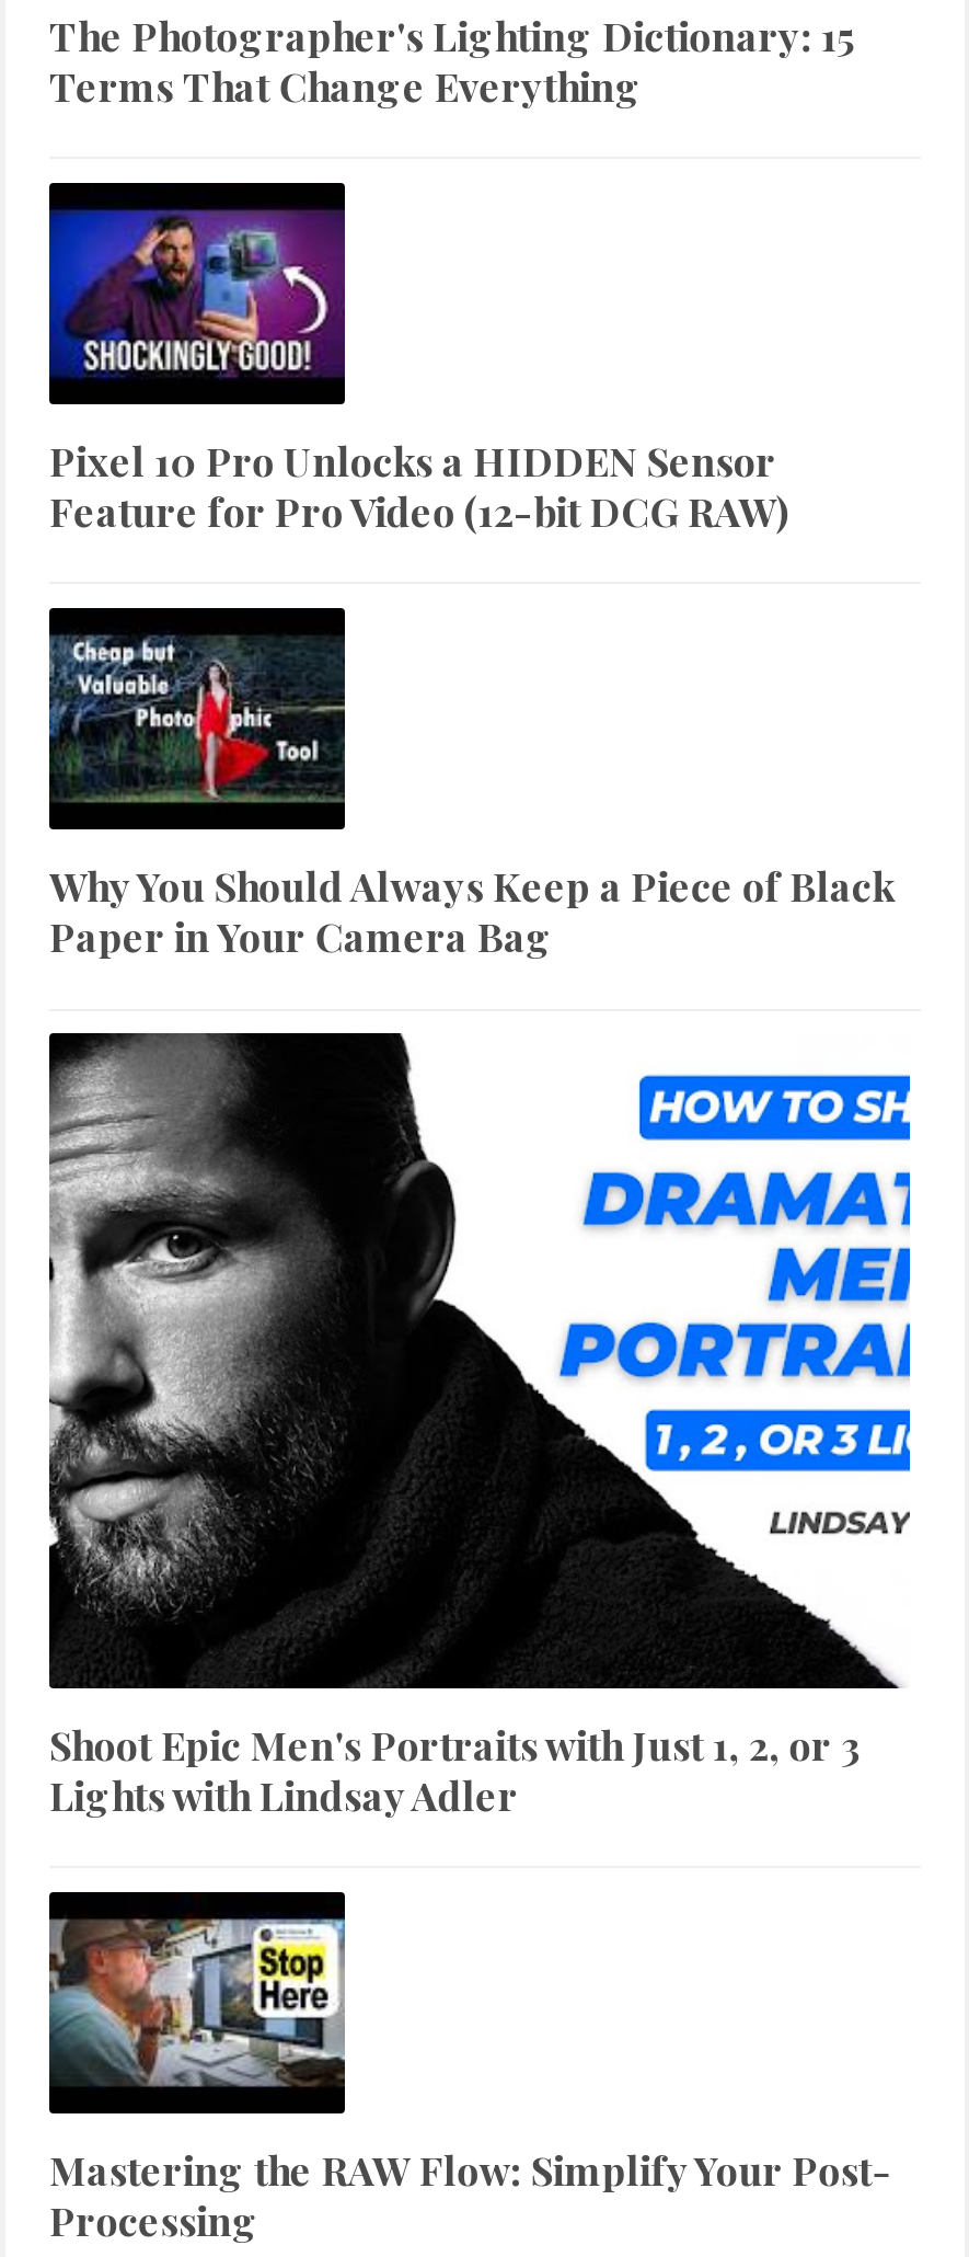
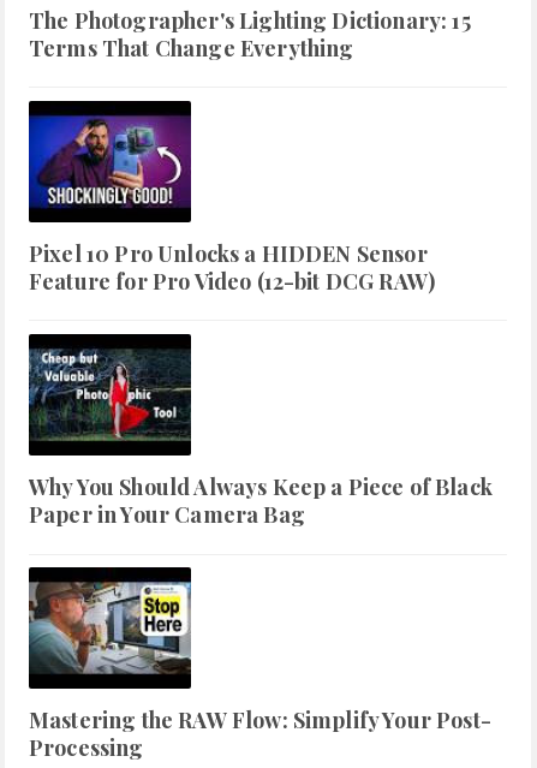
- [image]
- Shoot Epic Men's Portraits with Just 1, 2, or 3
- Lights with Lindsay Adler
